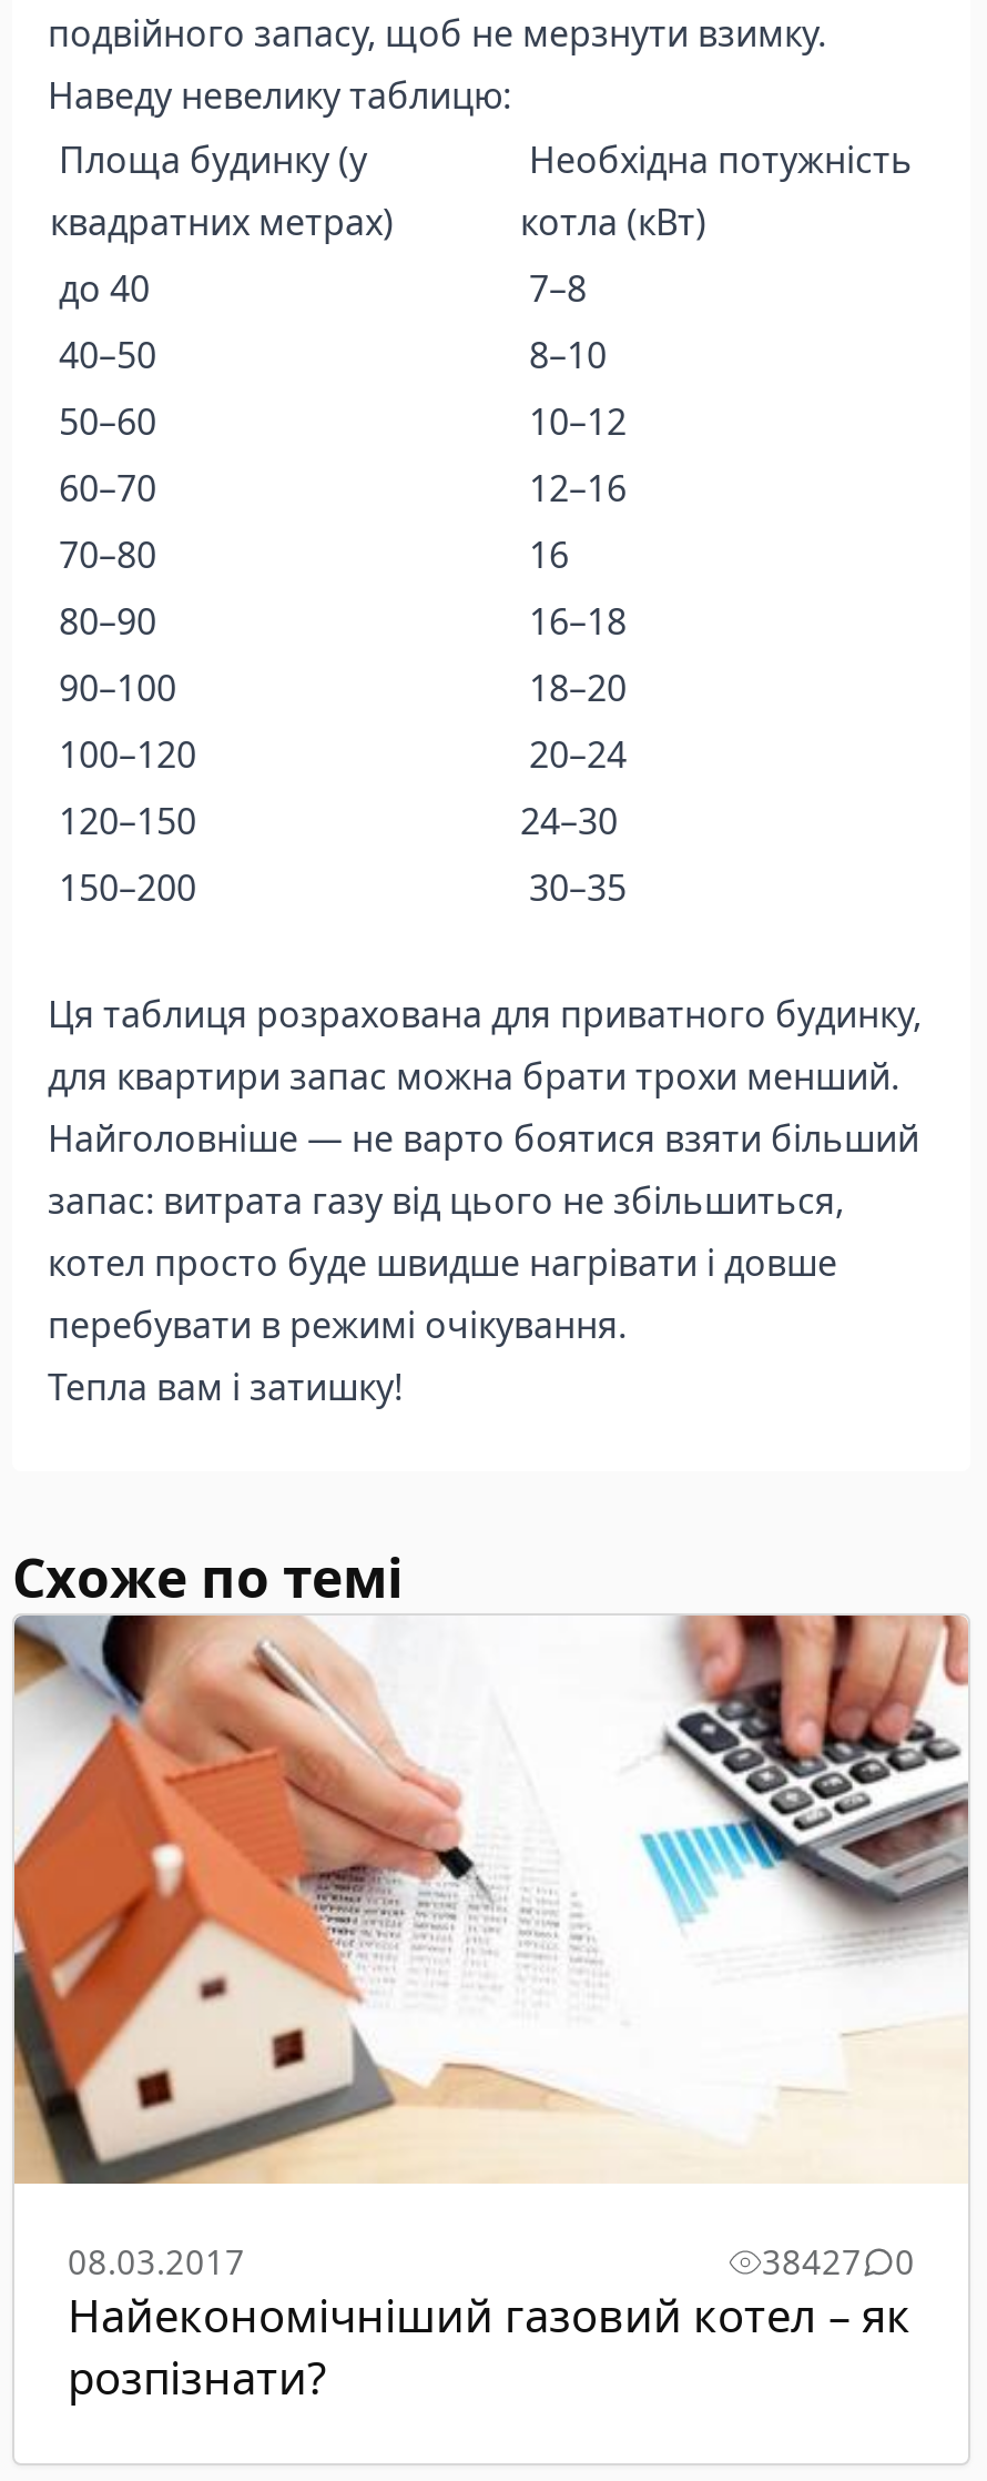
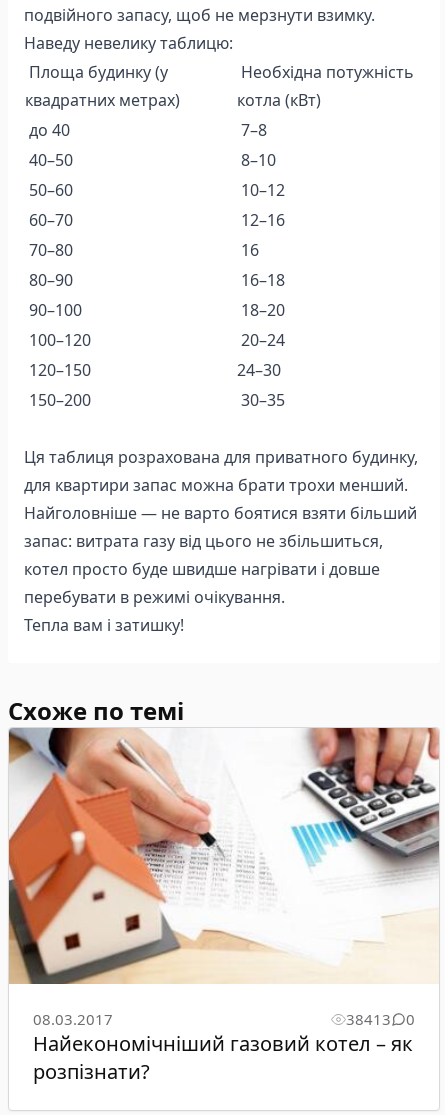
- 38427 0
+ 38413 0
